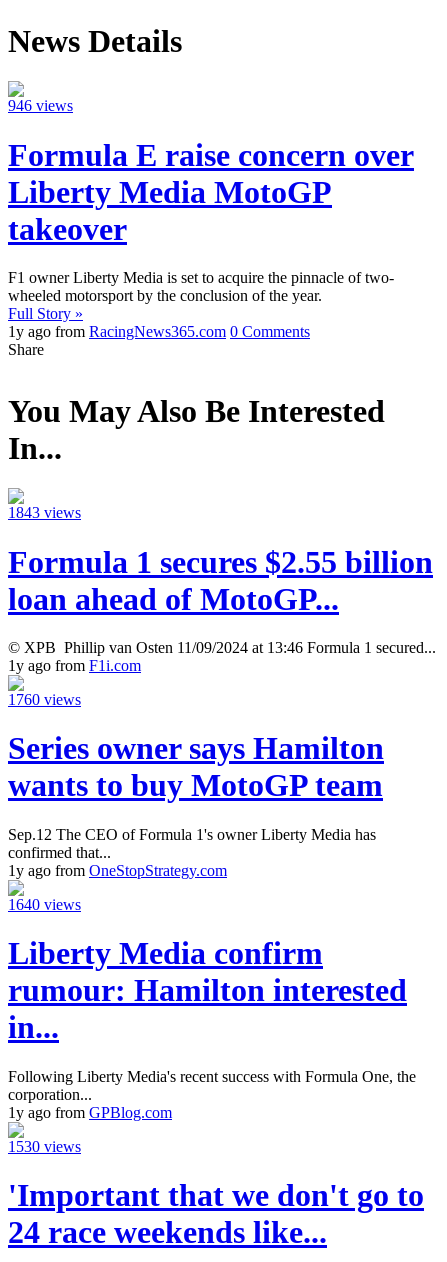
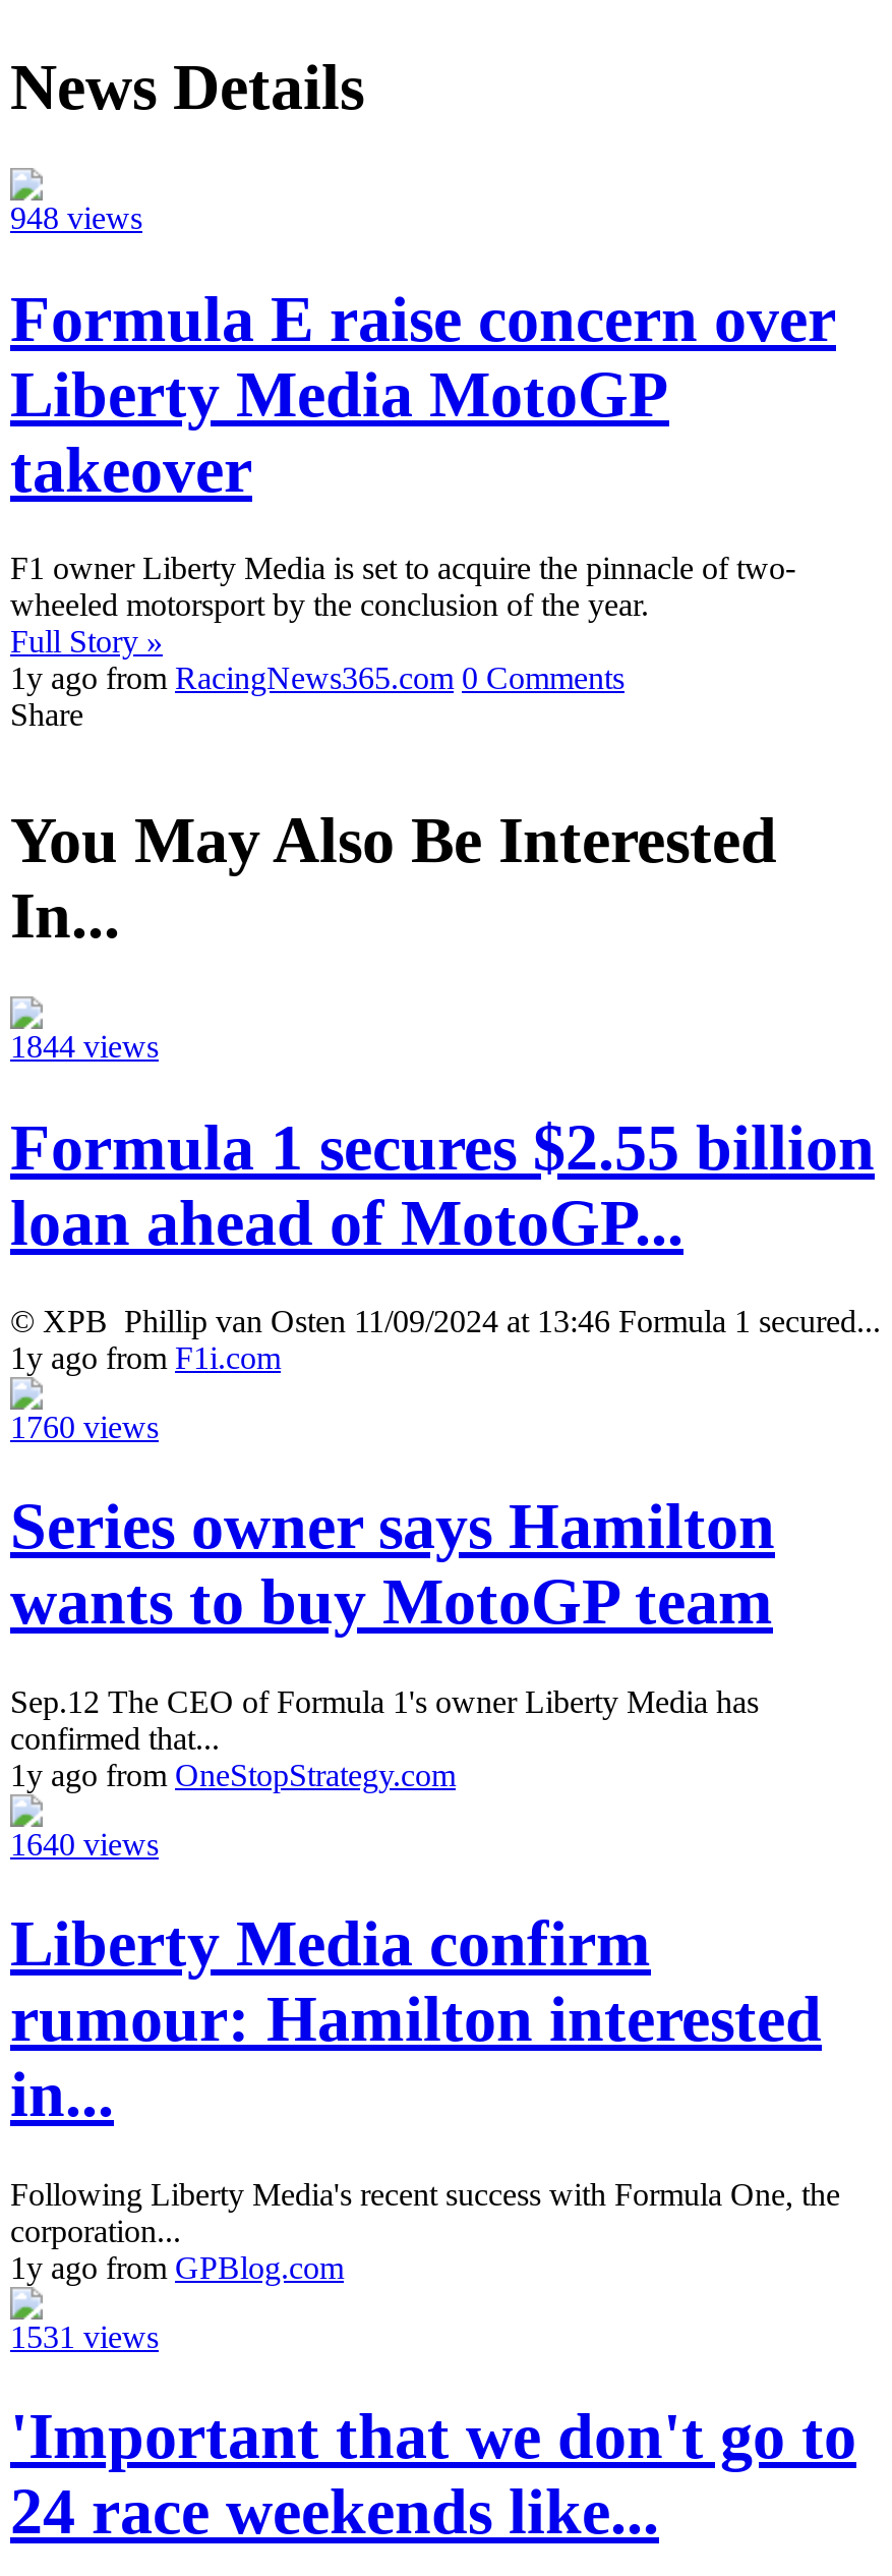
- 946 views
+ 948 views

- 1843 views
+ 1844 views

- 1530 views
+ 1531 views
